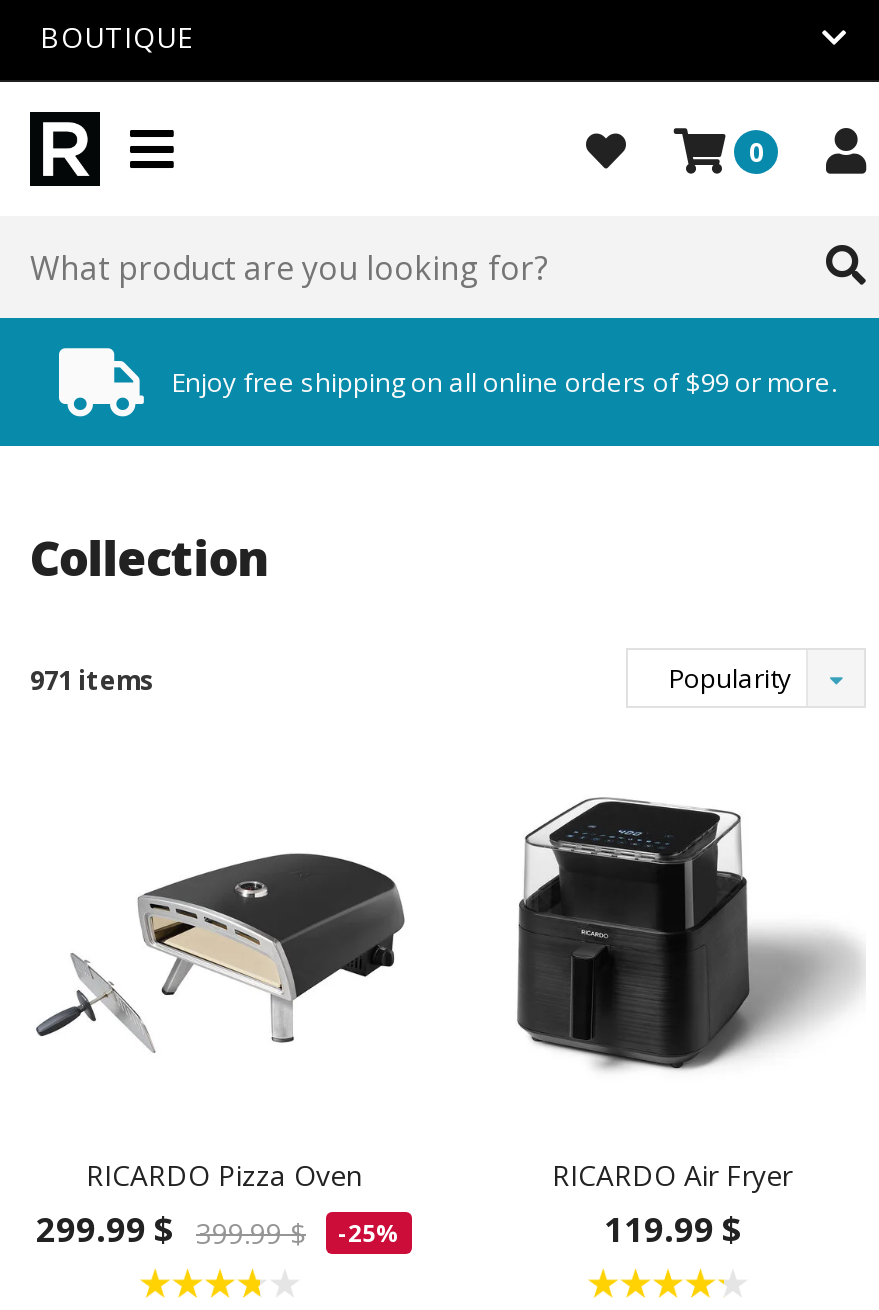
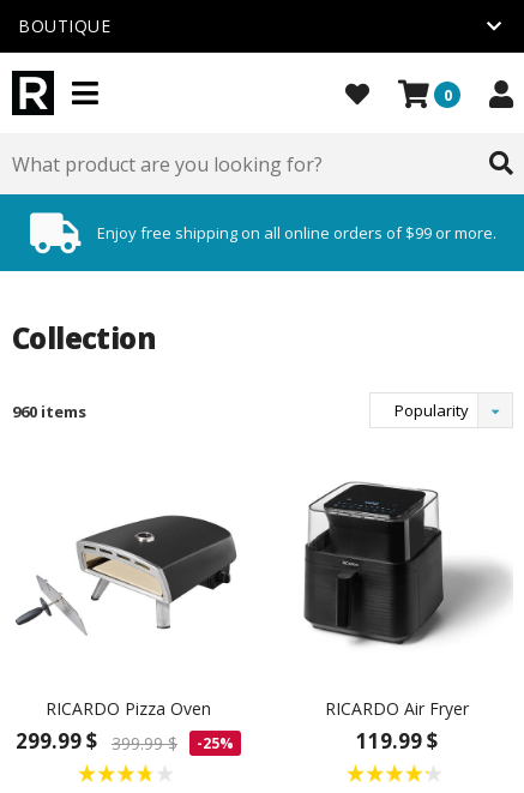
- 971 items
+ 960 items
